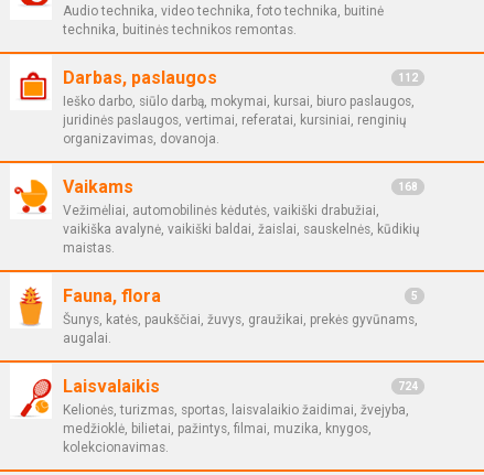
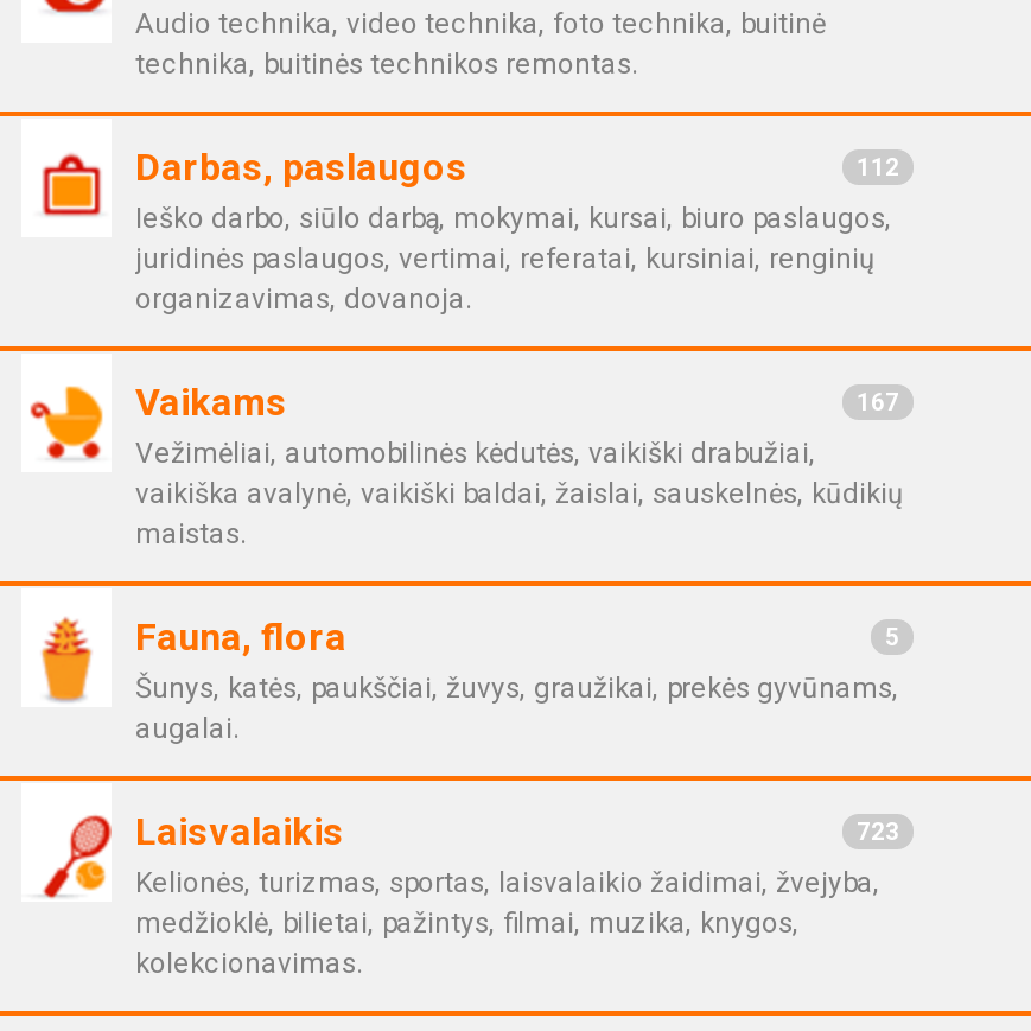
- 168
+ 167

- 724
+ 723
